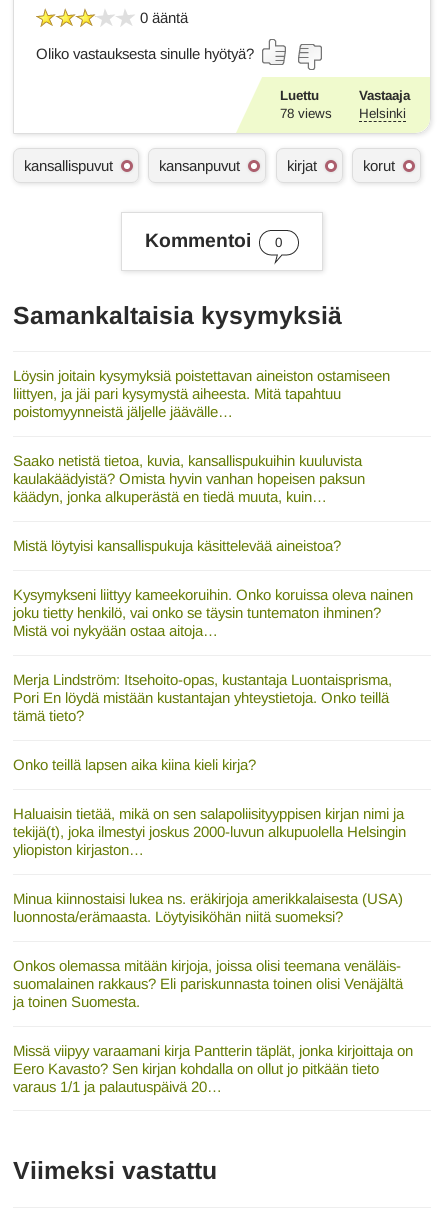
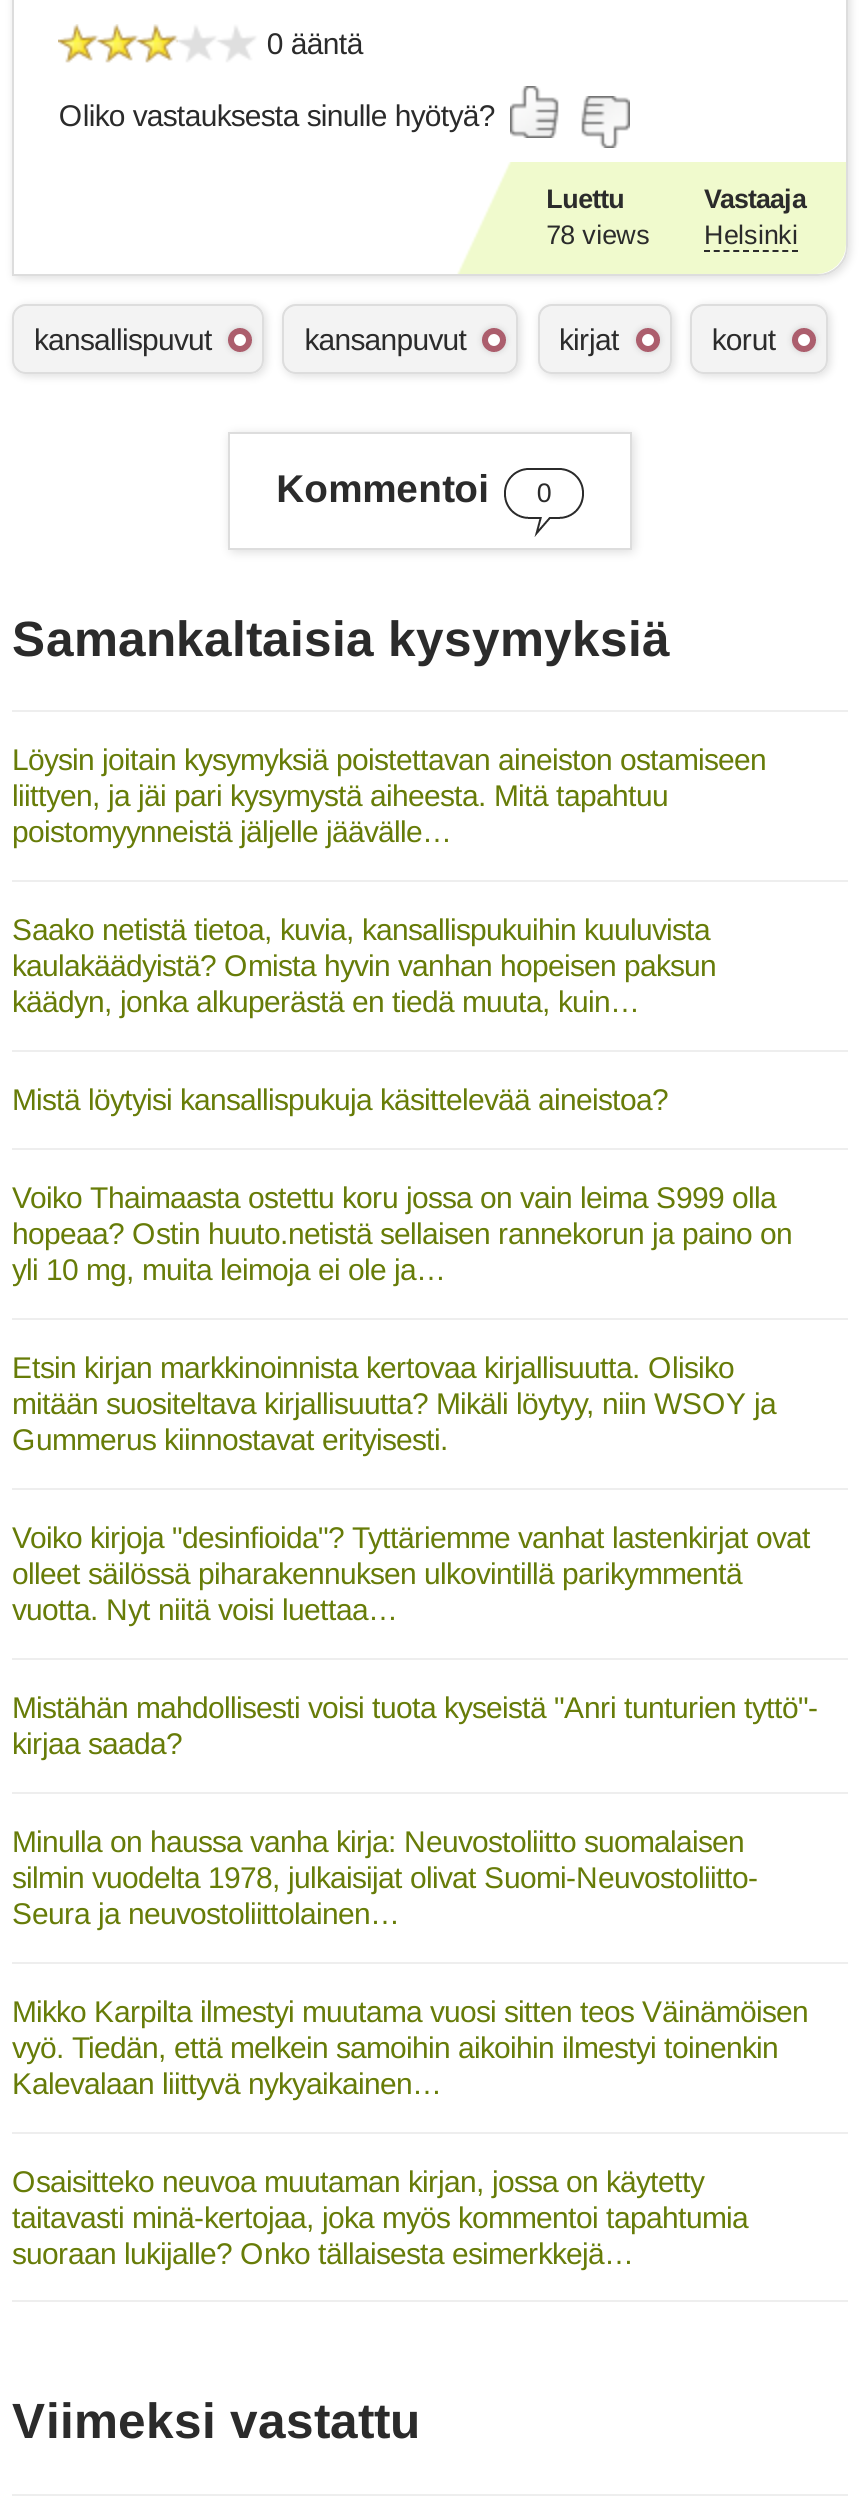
- Kysymykseni liittyy kameekoruihin. Onko koruissa oleva nainen
- joku tietty henkilö, vai onko se täysin tuntematon ihminen?
- Mistä voi nykyään ostaa aitoja…
+ Voiko Thaimaasta ostettu koru jossa on vain leima S999 olla
+ hopeaa? Ostin huuto.netistä sellaisen rannekorun ja paino on
+ yli 10 mg, muita leimoja ei ole ja…

- Merja Lindström: Itsehoito-opas, kustantaja Luontaisprisma,
- Pori En löydä mistään kustantajan yhteystietoja. Onko teillä
- tämä tieto?
+ Etsin kirjan markkinoinnista kertovaa kirjallisuutta. Olisiko
+ mitään suositeltava kirjallisuutta? Mikäli löytyy, niin WSOY ja
+ Gummerus kiinnostavat erityisesti.

- Onko teillä lapsen aika kiina kieli kirja?
+ Voiko kirjoja "desinfioida"? Tyttäriemme vanhat lastenkirjat ovat
+ olleet säilössä piharakennuksen ulkovintillä parikymmentä
+ vuotta. Nyt niitä voisi luettaa…

- Haluaisin tietää, mikä on sen salapoliisityyppisen kirjan nimi ja
- tekijä(t), joka ilmestyi joskus 2000-luvun alkupuolella Helsingin
- yliopiston kirjaston…
+ Mistähän mahdollisesti voisi tuota kyseistä "Anri tunturien tyttö"-
+ kirjaa saada?

- Minua kiinnostaisi lukea ns. eräkirjoja amerikkalaisesta (USA)
- luonnosta/erämaasta. Löytyisiköhän niitä suomeksi?
+ Minulla on haussa vanha kirja: Neuvostoliitto suomalaisen
+ silmin vuodelta 1978, julkaisijat olivat Suomi-Neuvostoliitto-
+ Seura ja neuvostoliittolainen…

- Onkos olemassa mitään kirjoja, joissa olisi teemana venäläis-
- suomalainen rakkaus? Eli pariskunnasta toinen olisi Venäjältä
- ja toinen Suomesta.
+ Mikko Karpilta ilmestyi muutama vuosi sitten teos Väinämöisen
+ vyö. Tiedän, että melkein samoihin aikoihin ilmestyi toinenkin
+ Kalevalaan liittyvä nykyaikainen…

- Missä viipyy varaamani kirja Pantterin täplät, jonka kirjoittaja on
- Eero Kavasto? Sen kirjan kohdalla on ollut jo pitkään tieto
- varaus 1/1 ja palautuspäivä 20…
+ Osaisitteko neuvoa muutaman kirjan, jossa on käytetty
+ taitavasti minä-kertojaa, joka myös kommentoi tapahtumia
+ suoraan lukijalle? Onko tällaisesta esimerkkejä…
